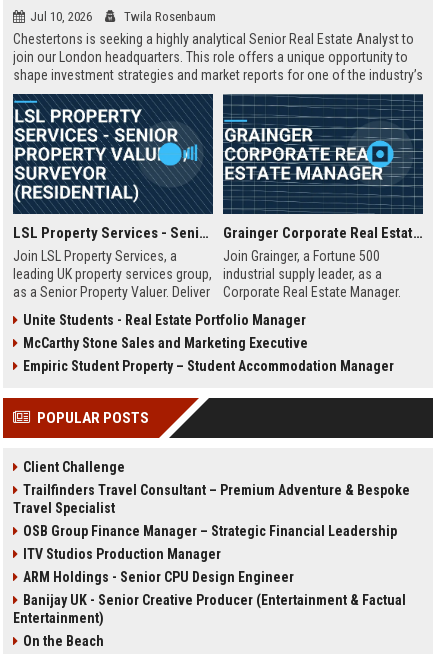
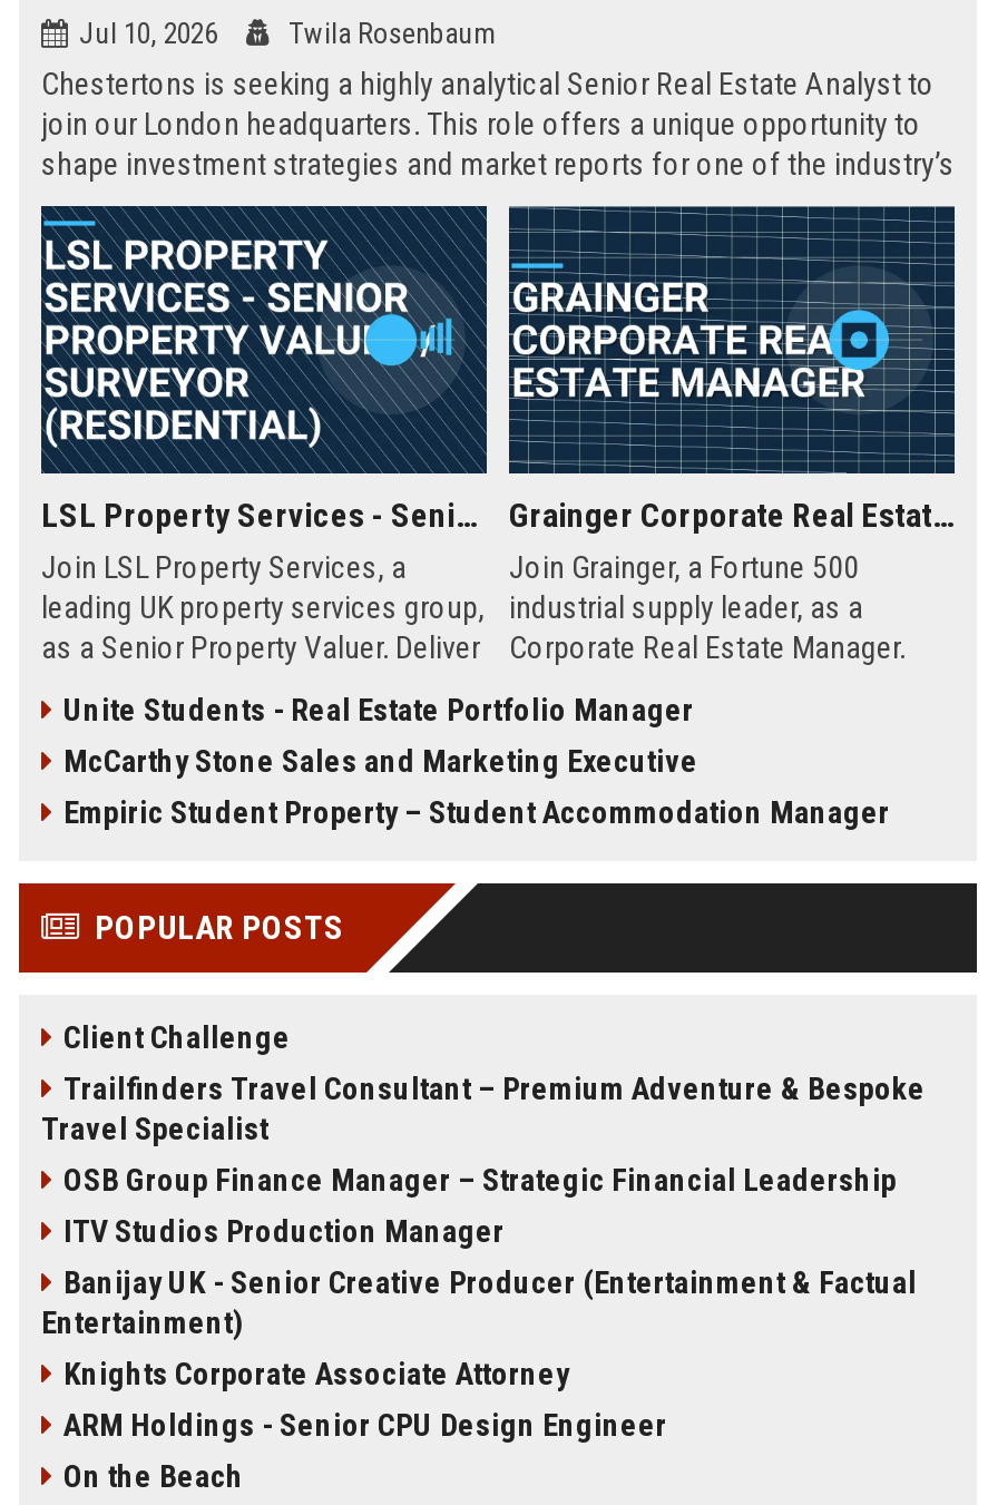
moved down: ARM Holdings - Senior CPU Design Engineer

moved up: Banijay UK - Senior Creative Producer (Entertainment & Factual | Entertainment)

+ Knights Corporate Associate Attorney
